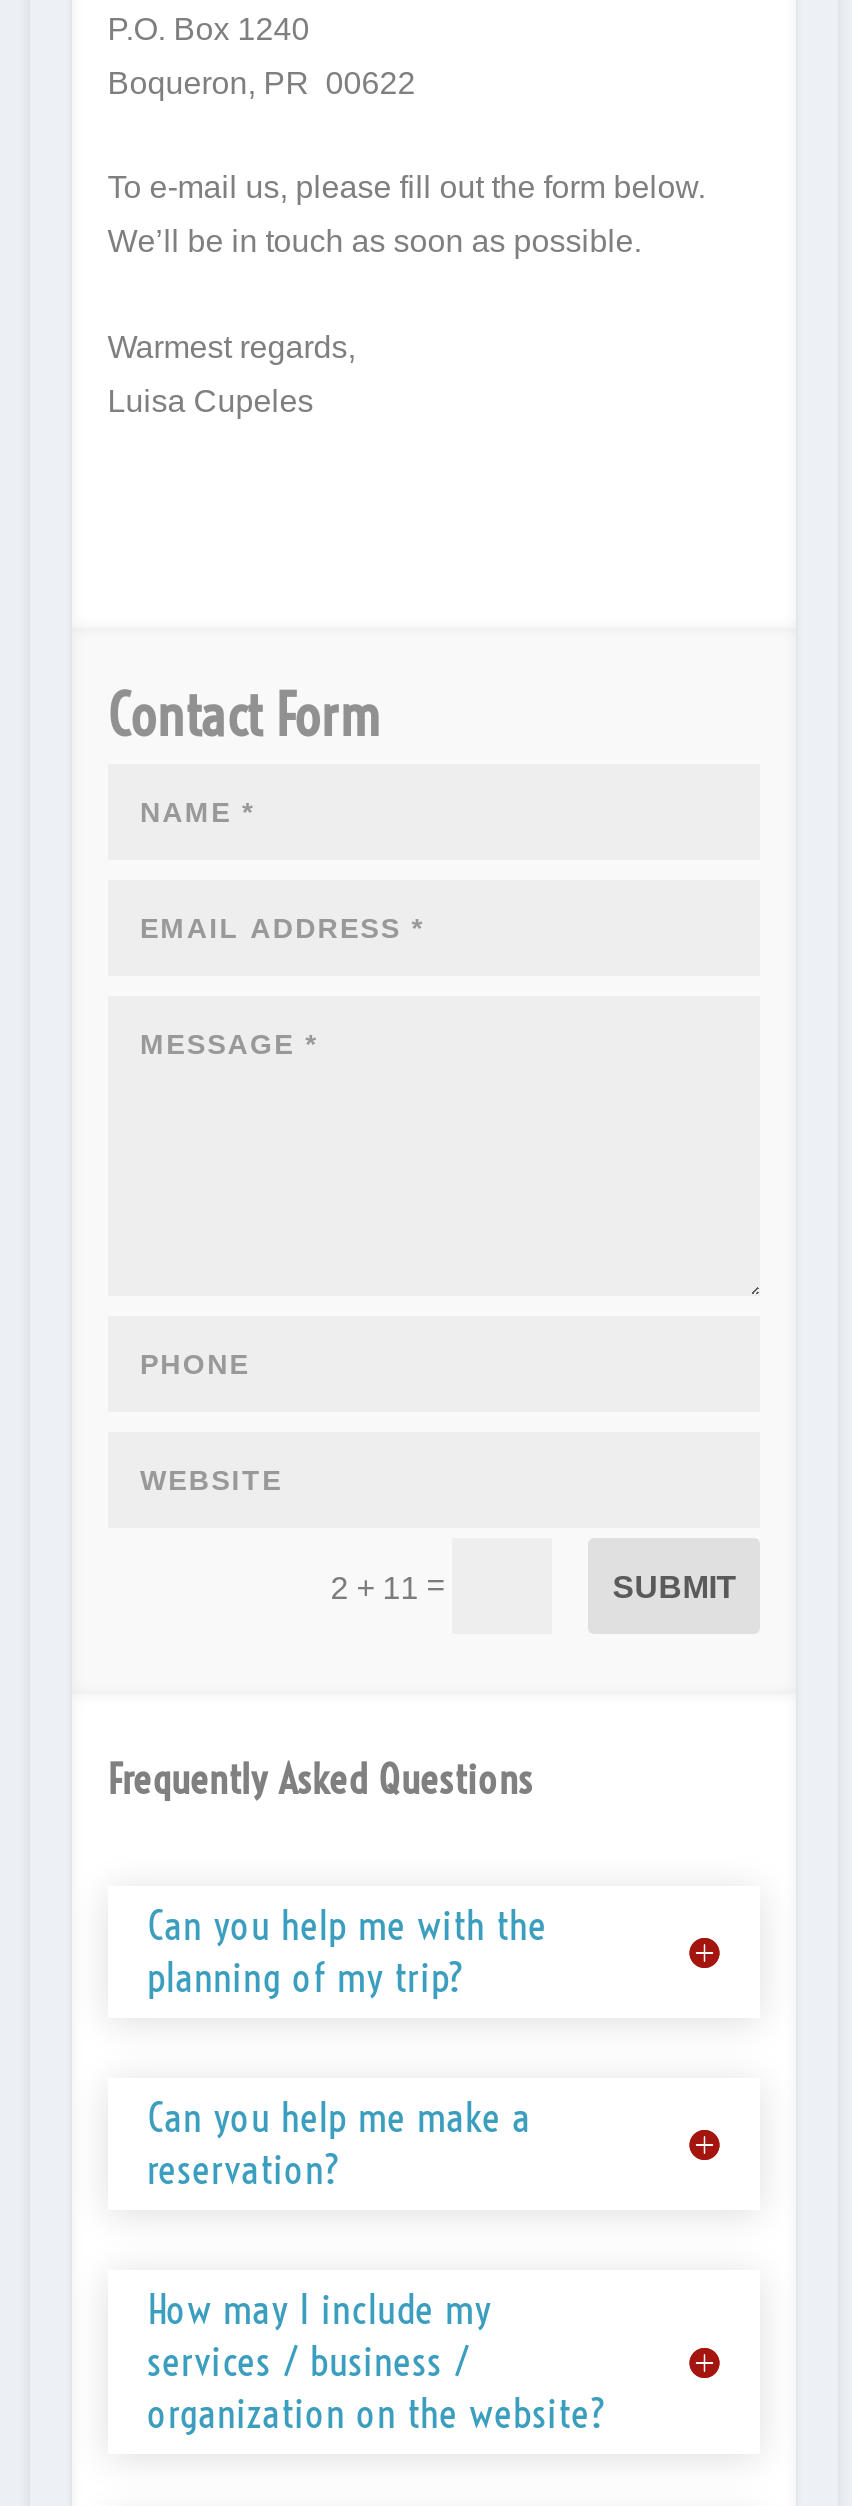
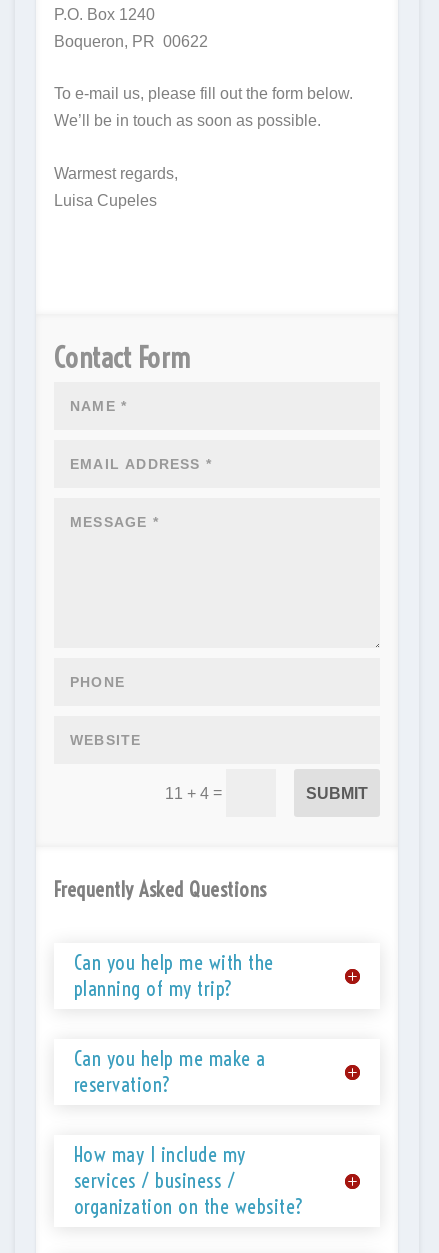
- 2 + 11 =
+ 11 + 4 =
